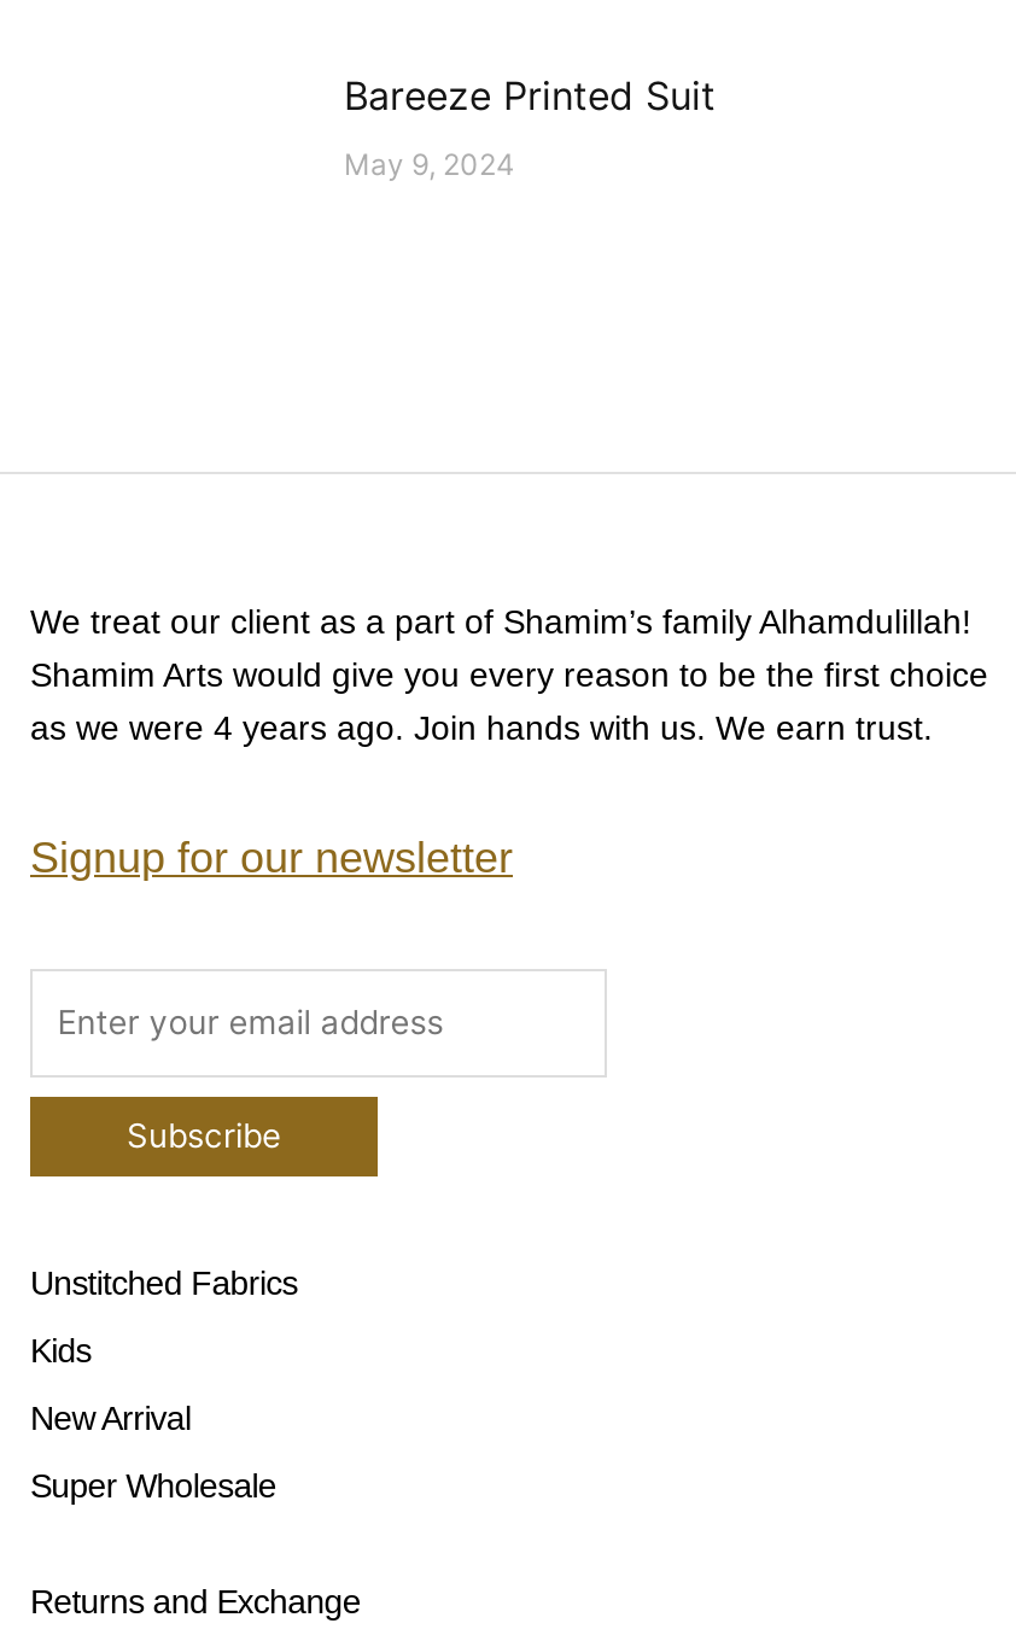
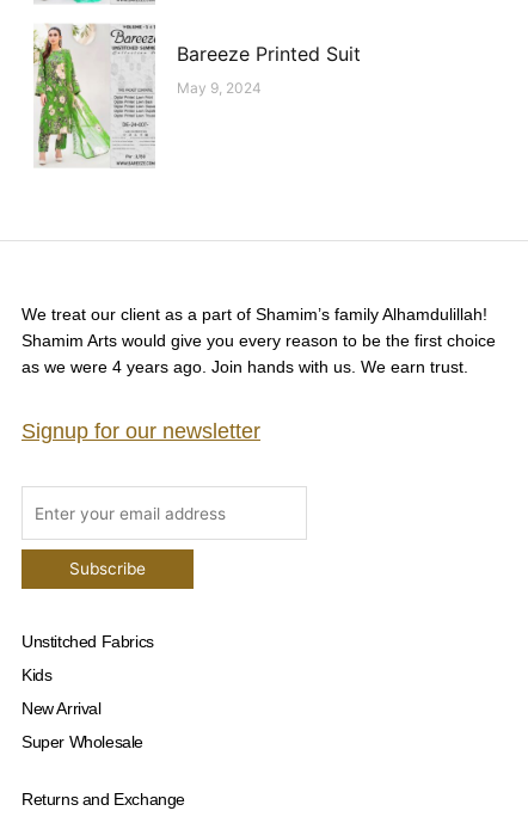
+ [image]
